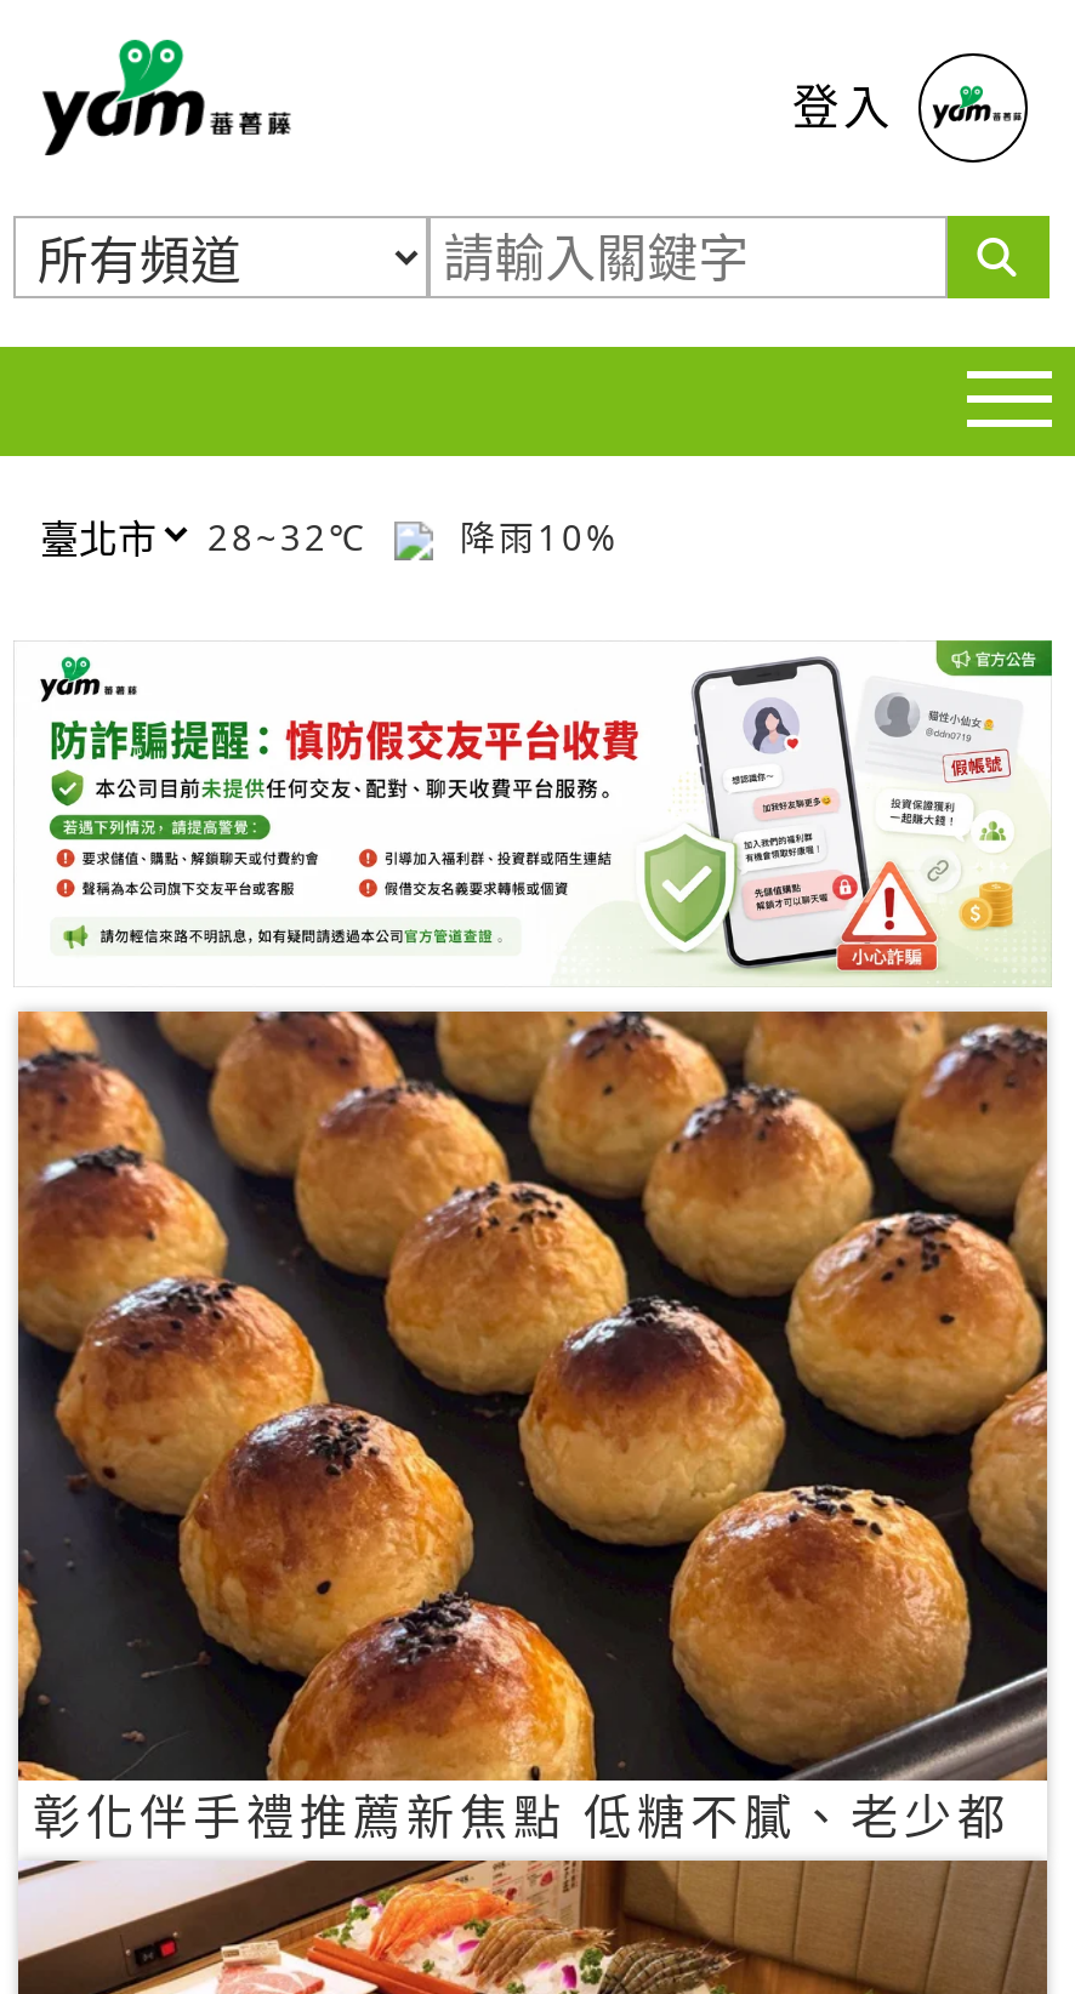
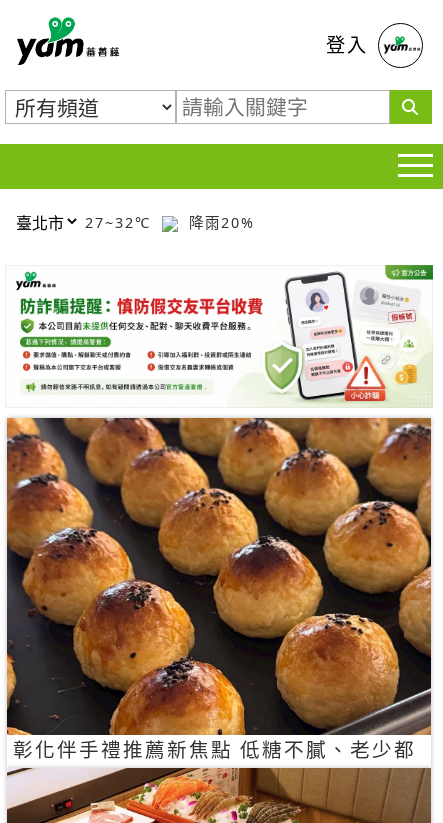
- 28~32℃
+ 27~32℃

- 降雨10%
+ 降雨20%
